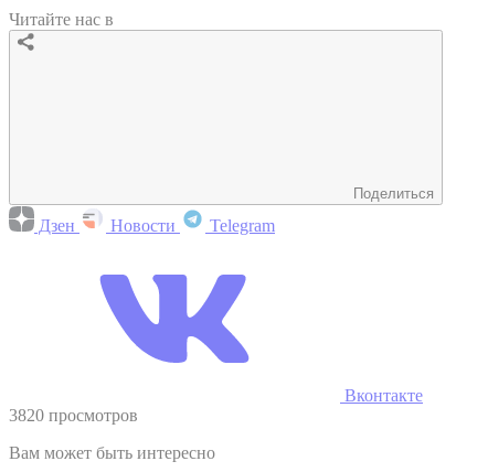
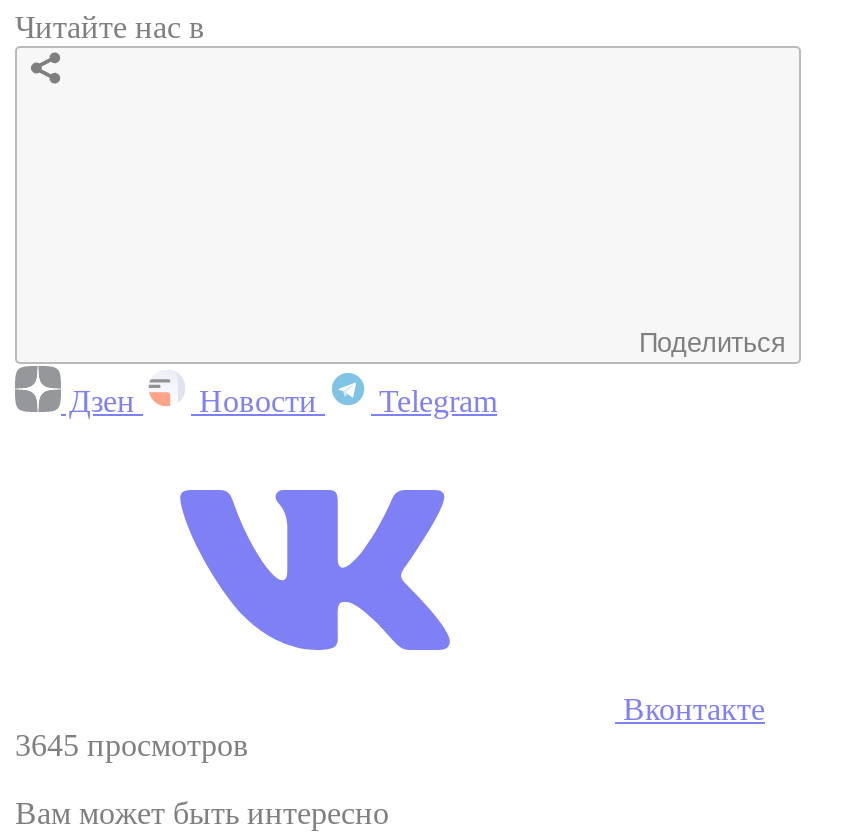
- 3820 просмотров
+ 3645 просмотров
